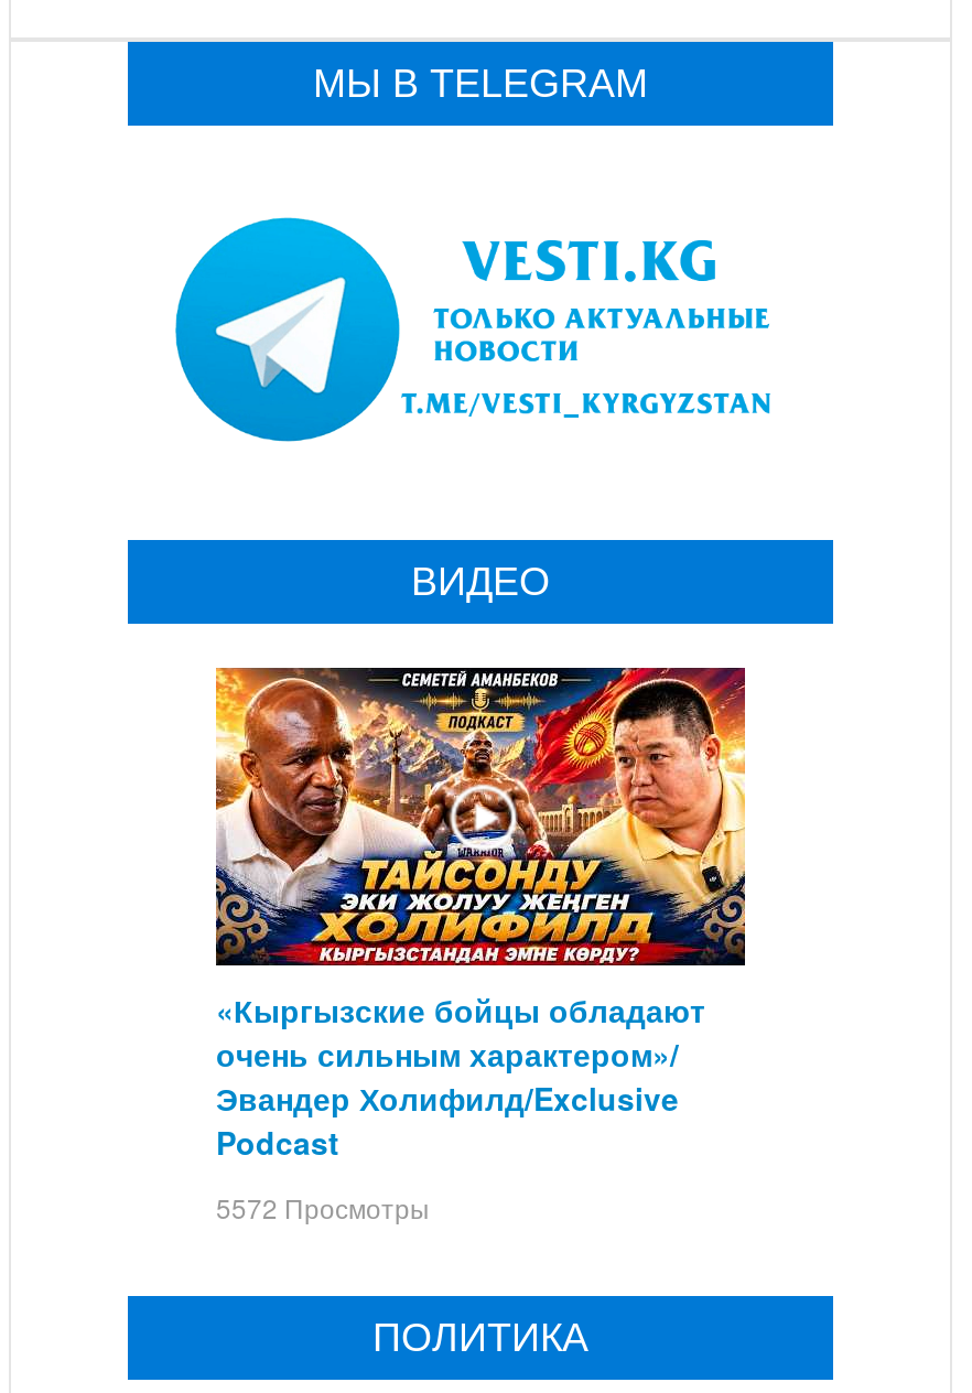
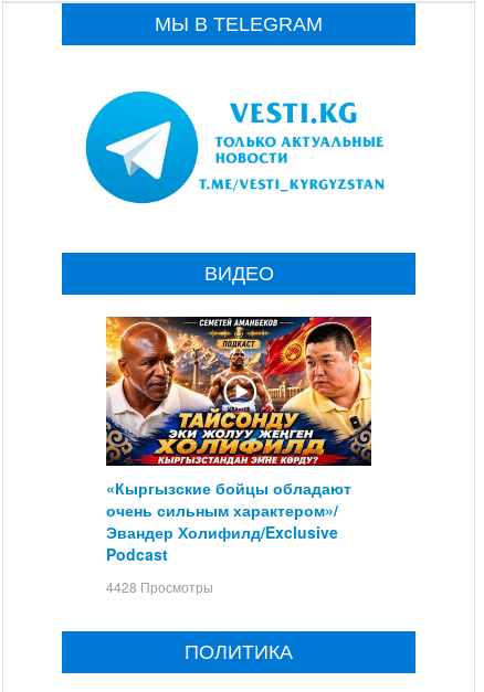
- 5572 Просмотры
+ 4428 Просмотры
